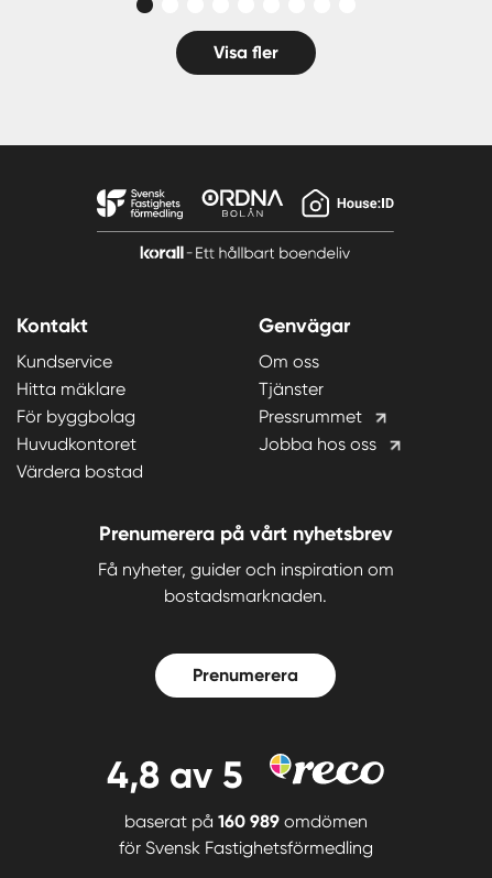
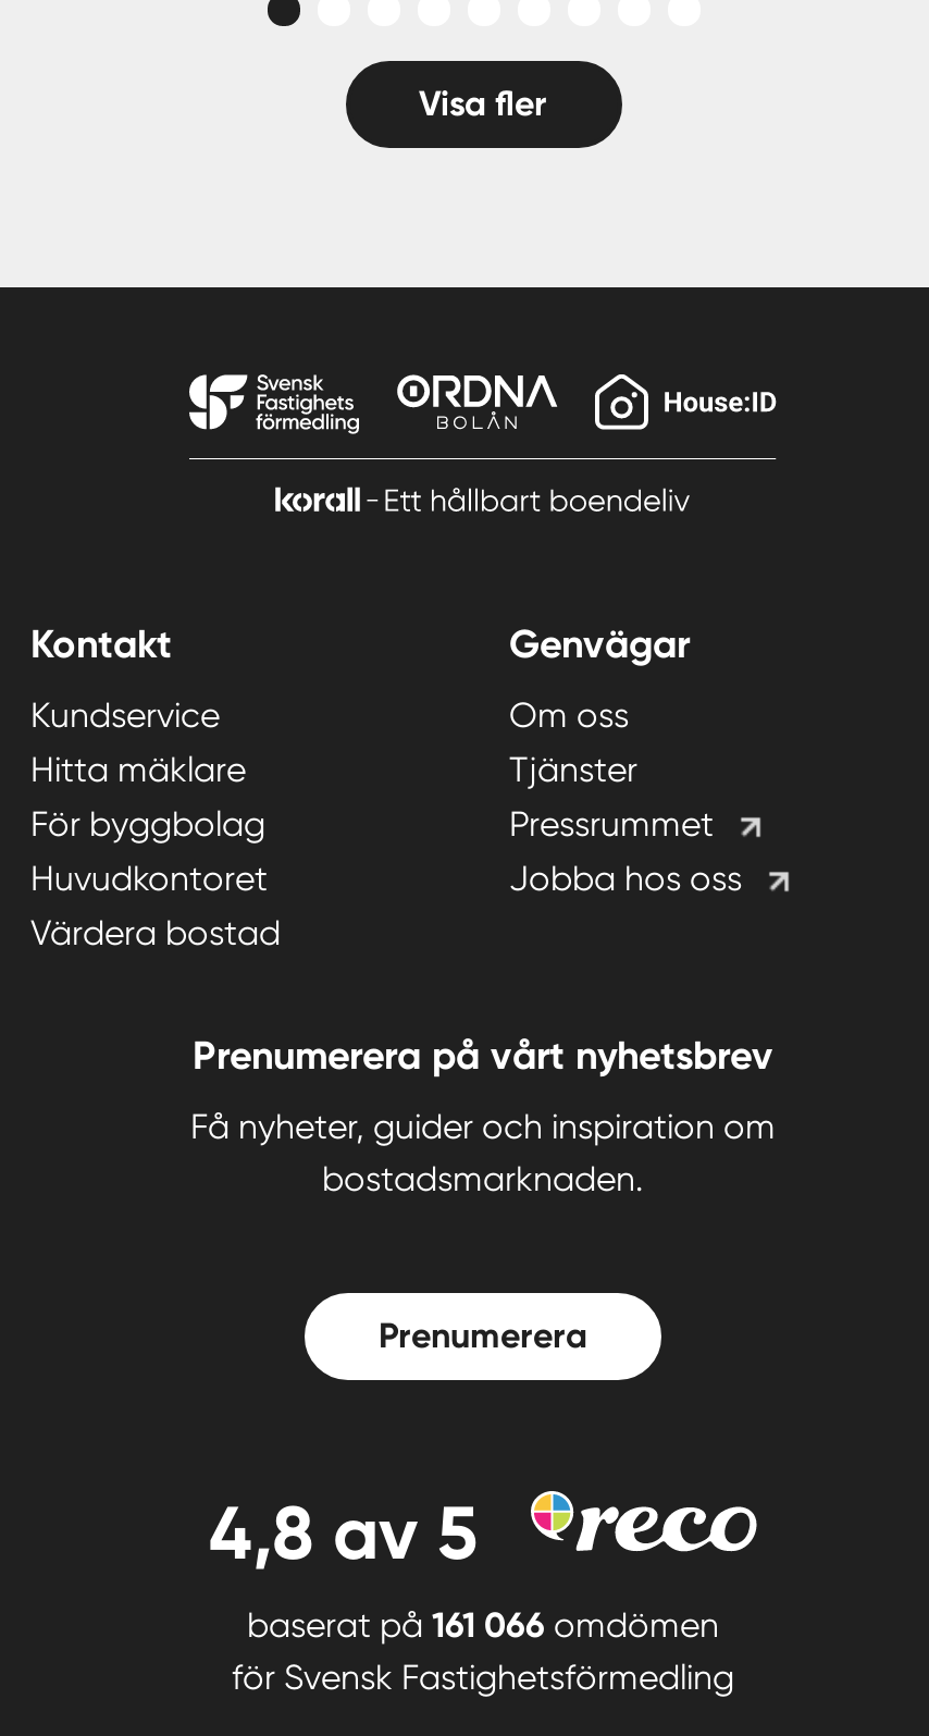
- baserat på 160 989 omdömen
+ baserat på 161 066 omdömen
